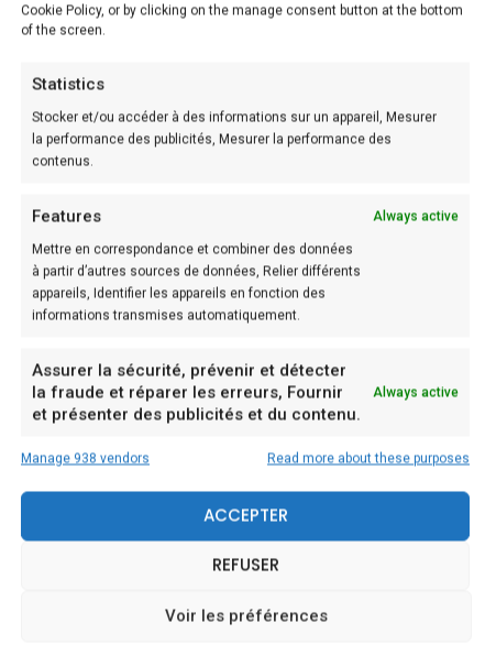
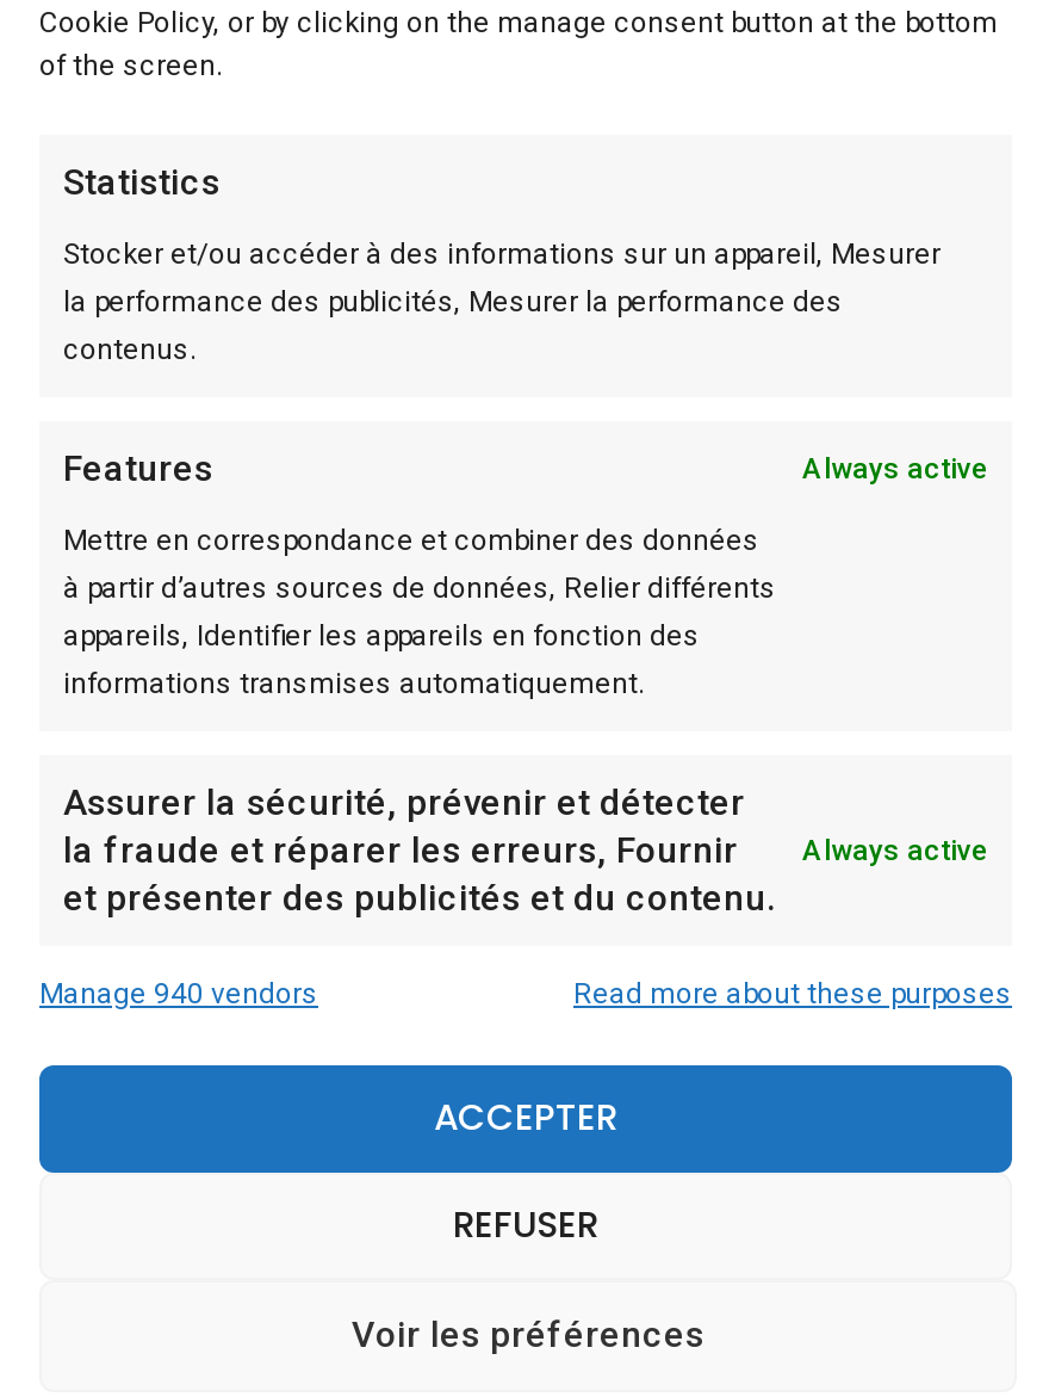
- Manage 938 vendors
+ Manage 940 vendors
